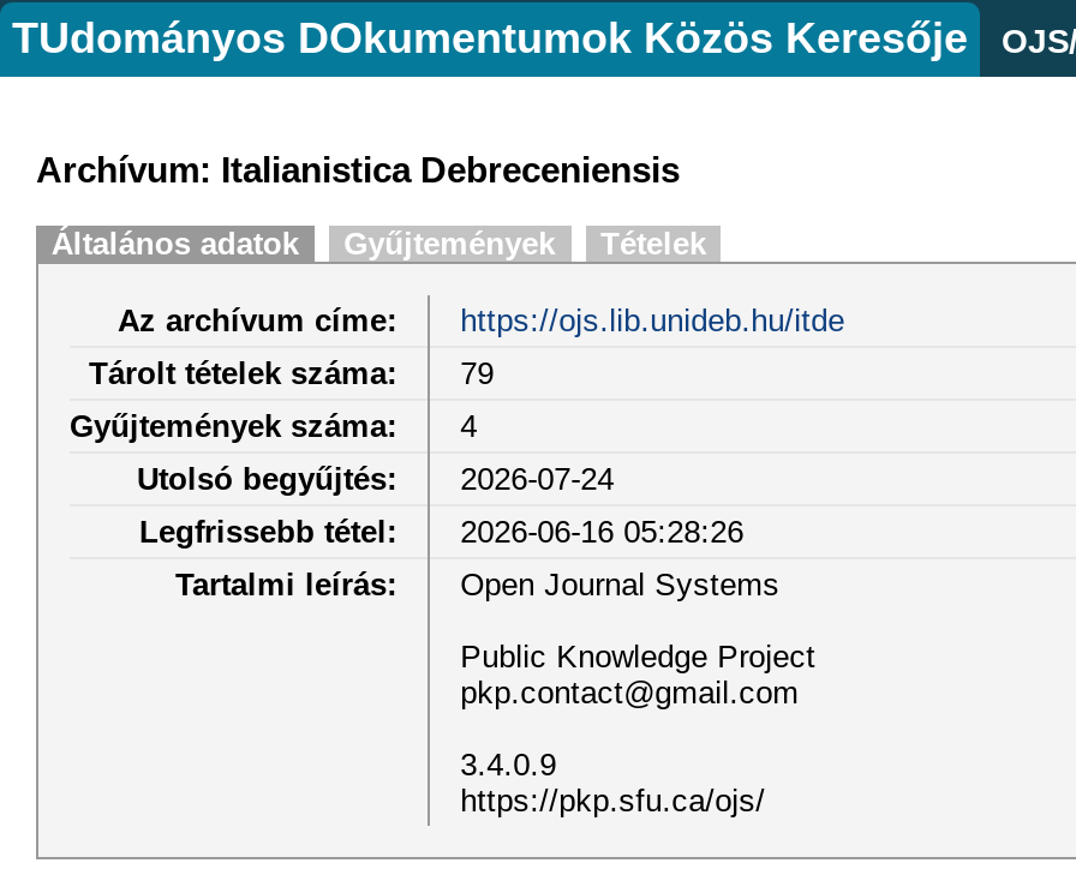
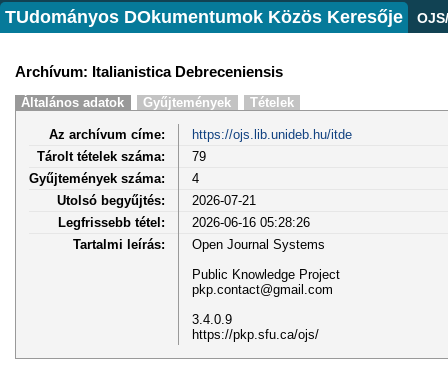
- Utolsó begyűjtés: 2026-07-24
+ Utolsó begyűjtés: 2026-07-21
